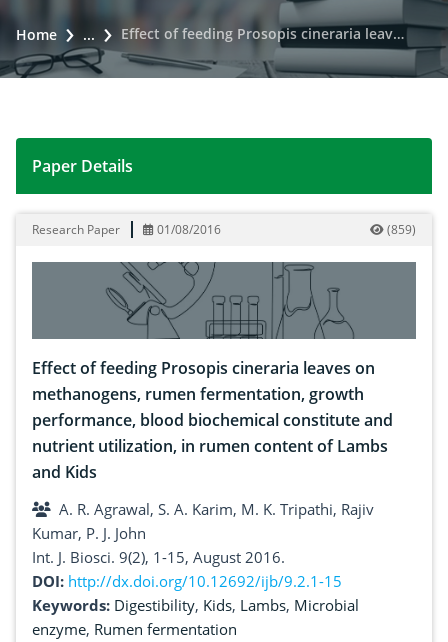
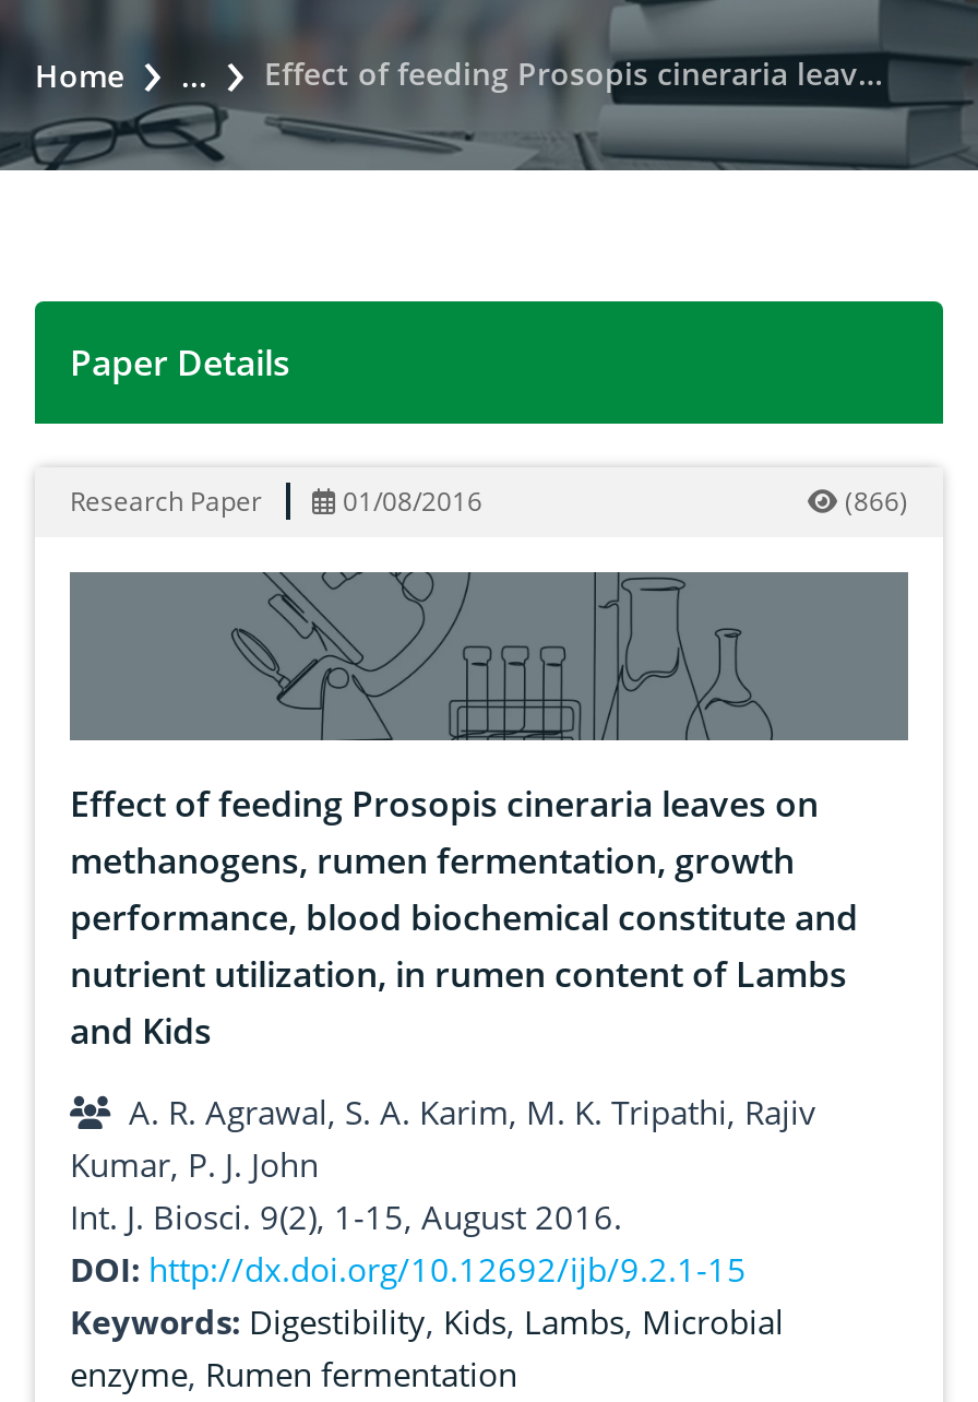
- (859)
+ (866)
